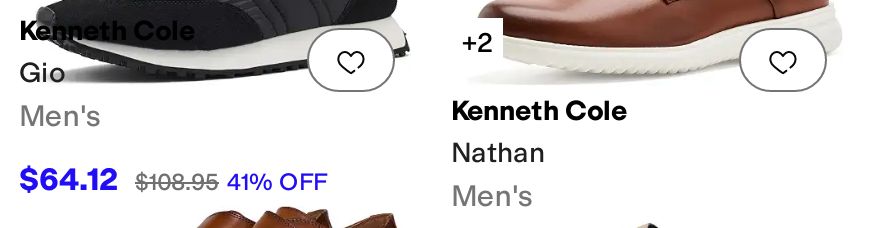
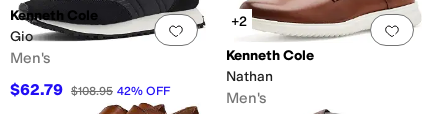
- $64.12 $108.95 41% OFF
+ $62.79 $108.95 42% OFF
